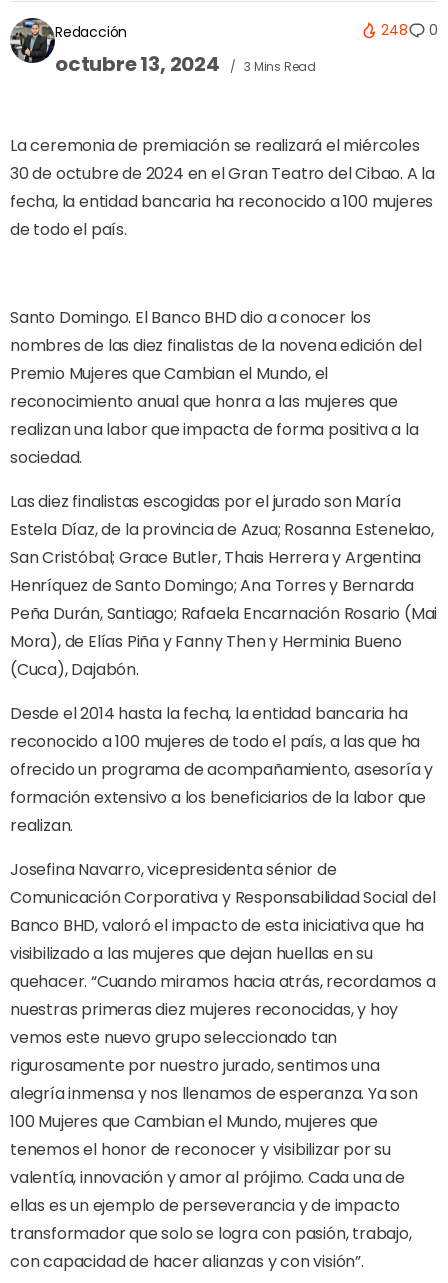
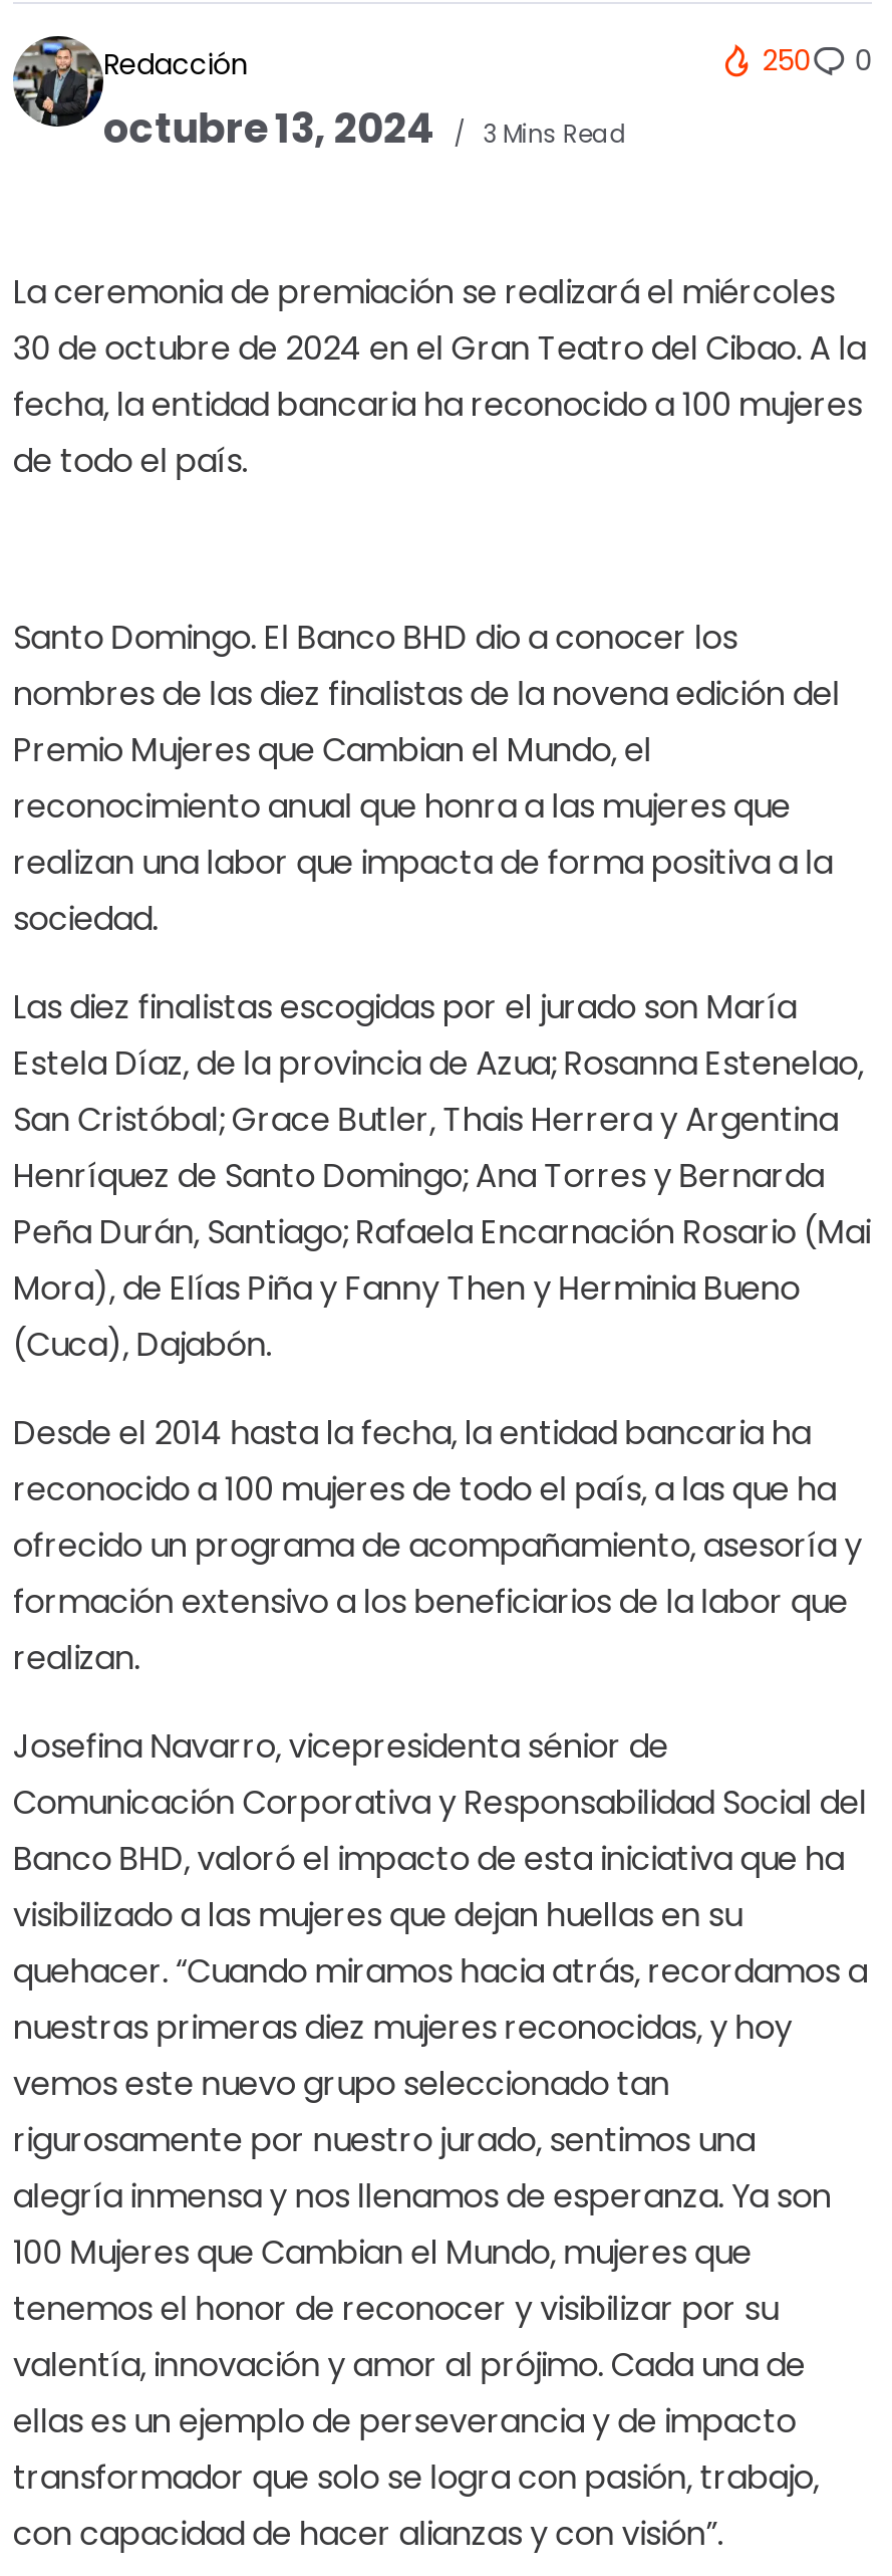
- 248 0
+ 250 0
